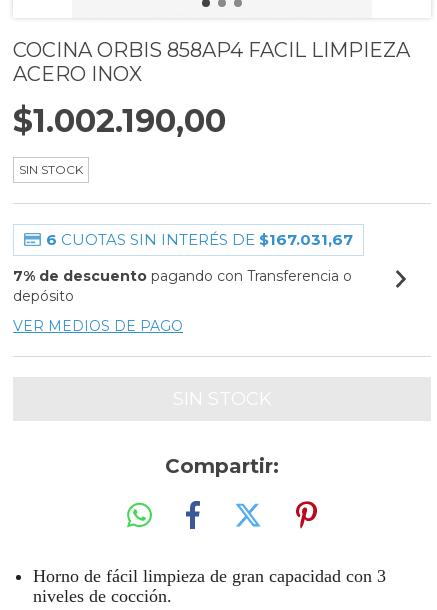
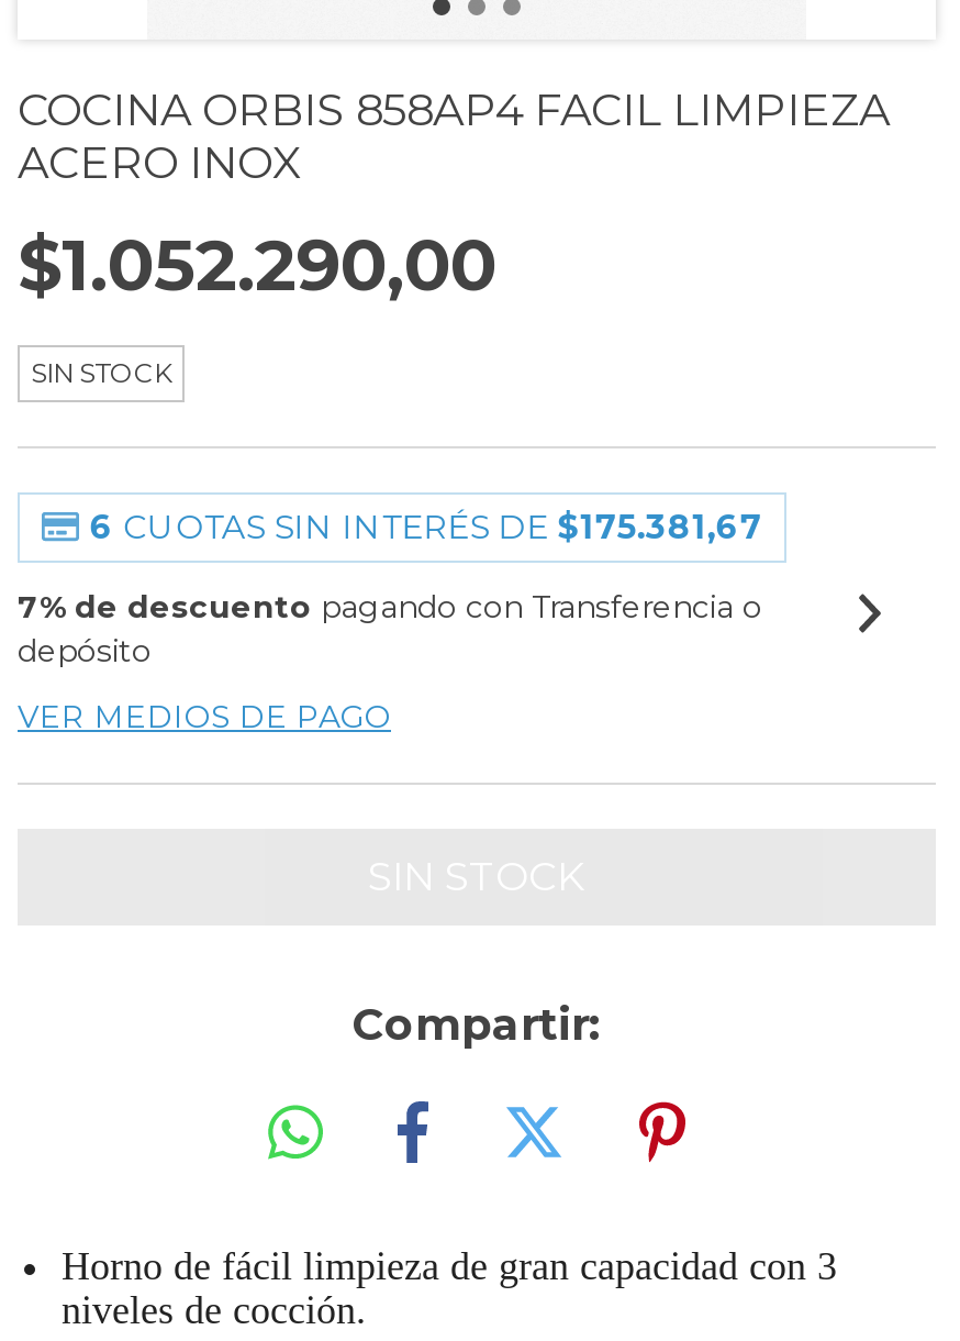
- $1.002.190,00
+ $1.052.290,00

- 6 CUOTAS SIN INTERÉS DE $167.031,67
+ 6 CUOTAS SIN INTERÉS DE $175.381,67
